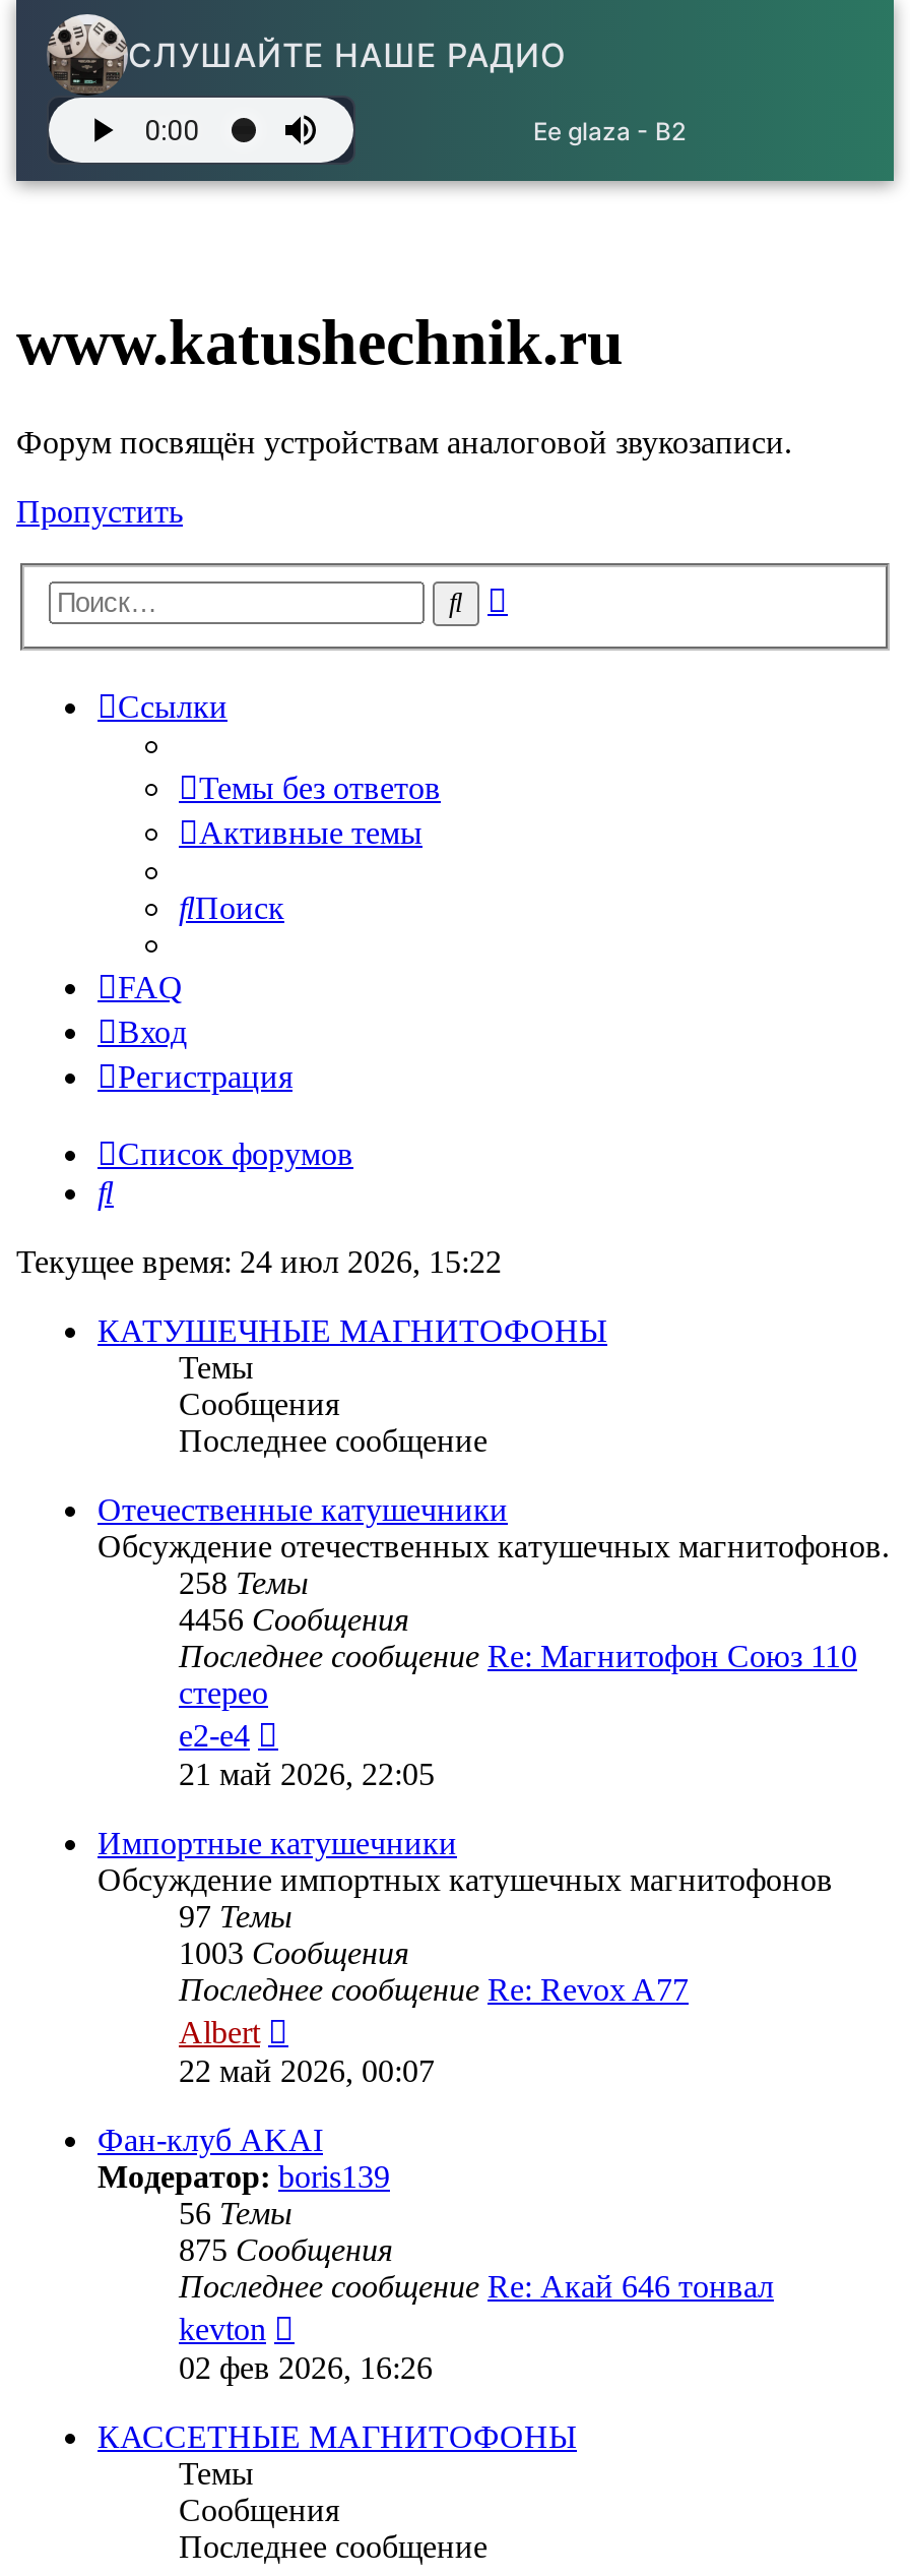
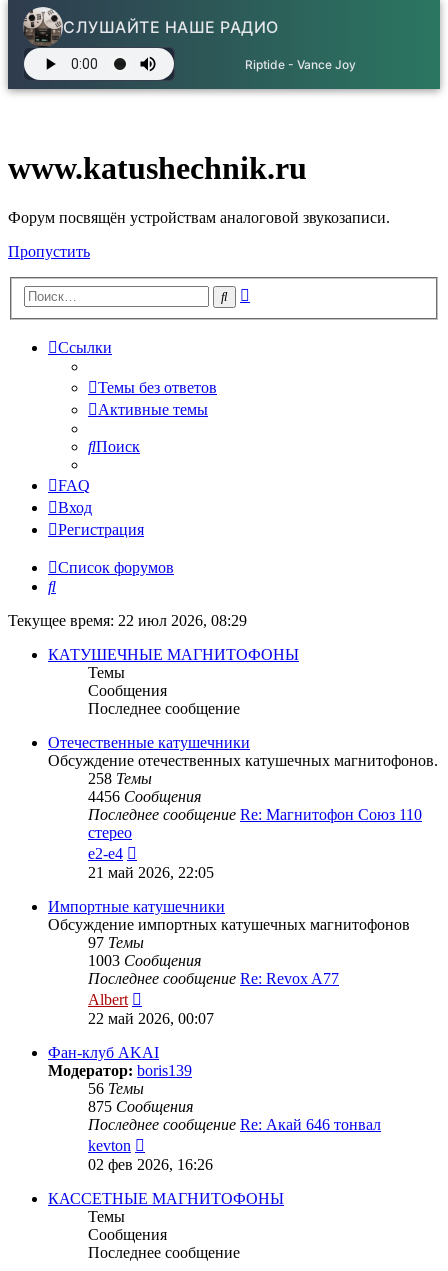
- Ee glaza - B2
+ Riptide - Vance Joy

- Текущее время: 24 июл 2026, 15:22
+ Текущее время: 22 июл 2026, 08:29
